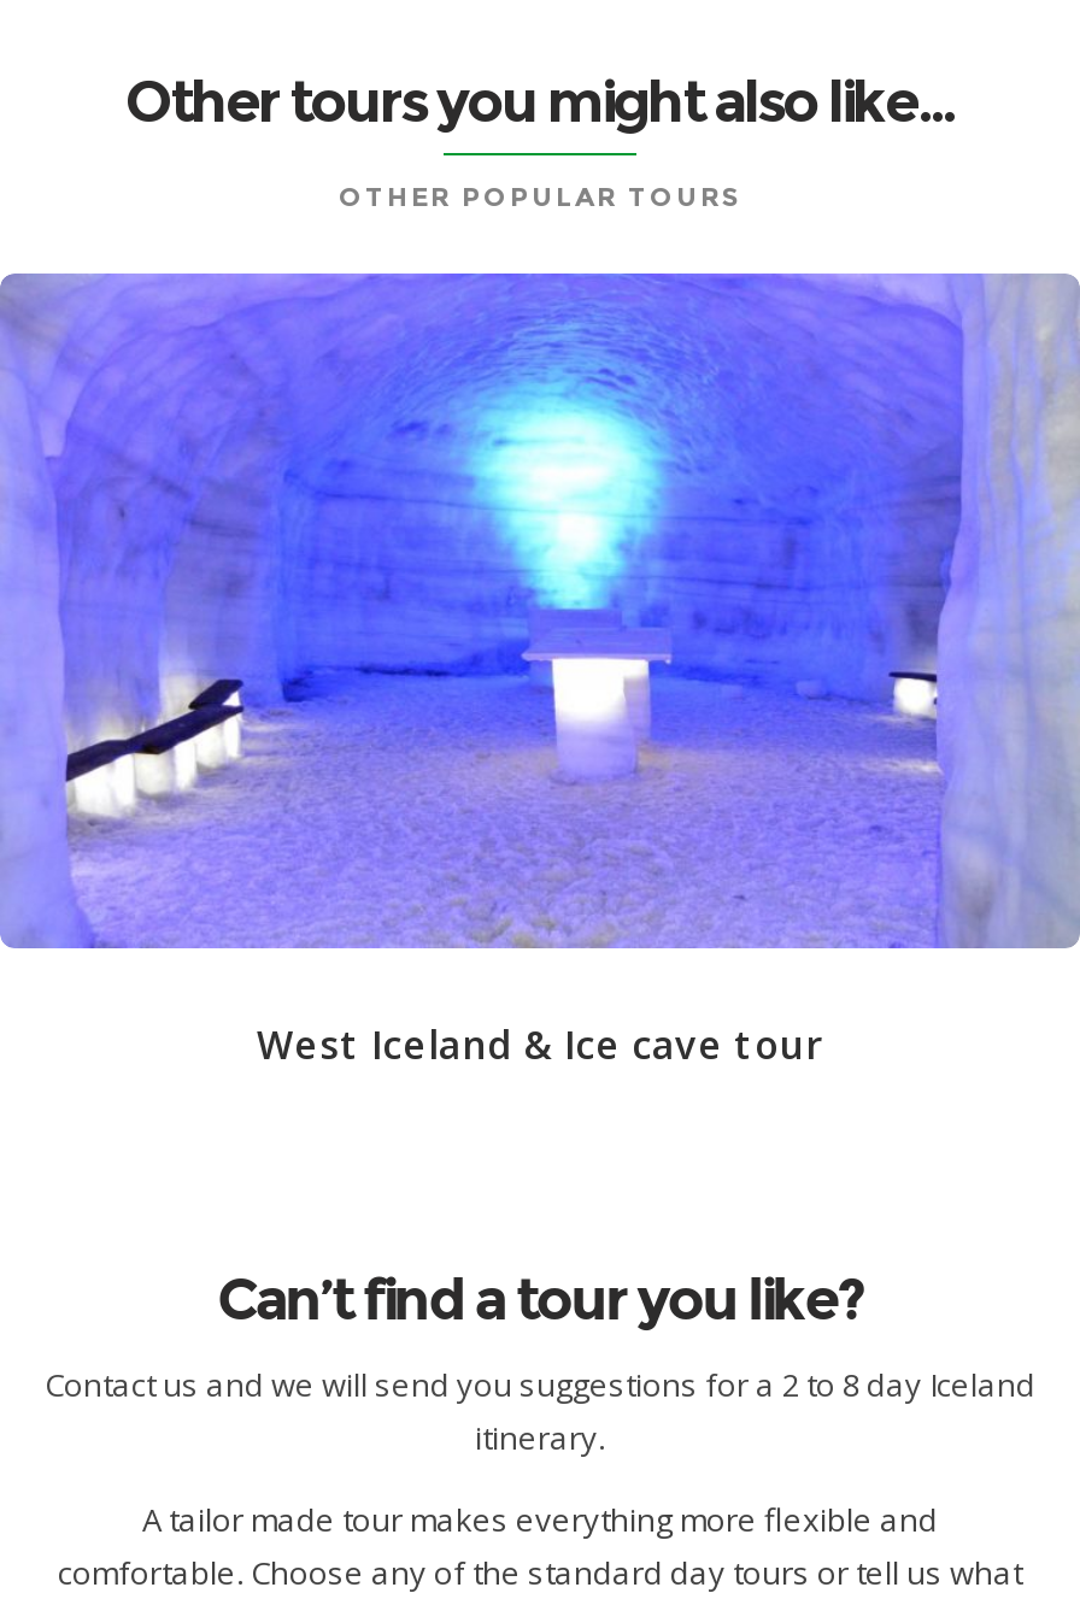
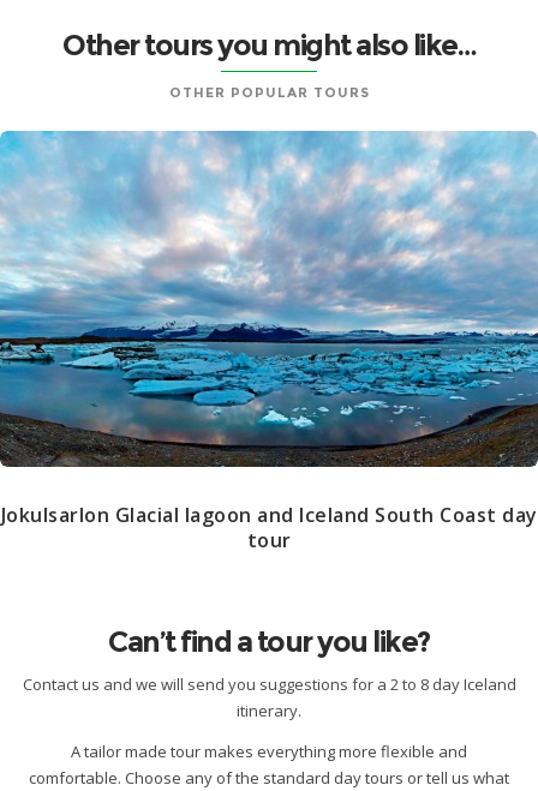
- [image]
- West Iceland & Ice cave tour
+ [image]
+ Jokulsarlon Glacial lagoon and Iceland South Coast day
+ tour
